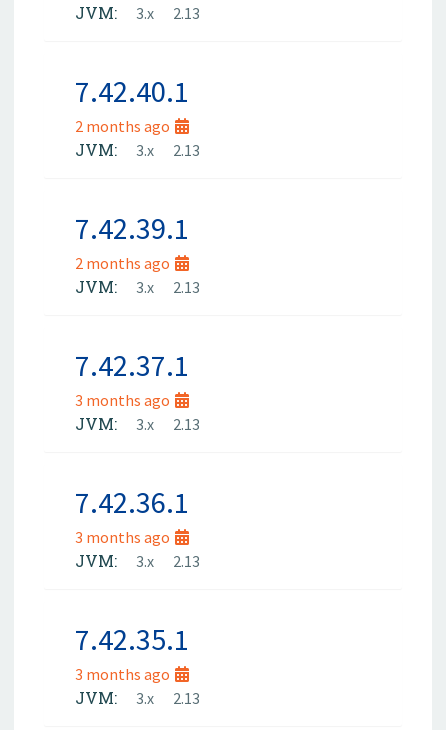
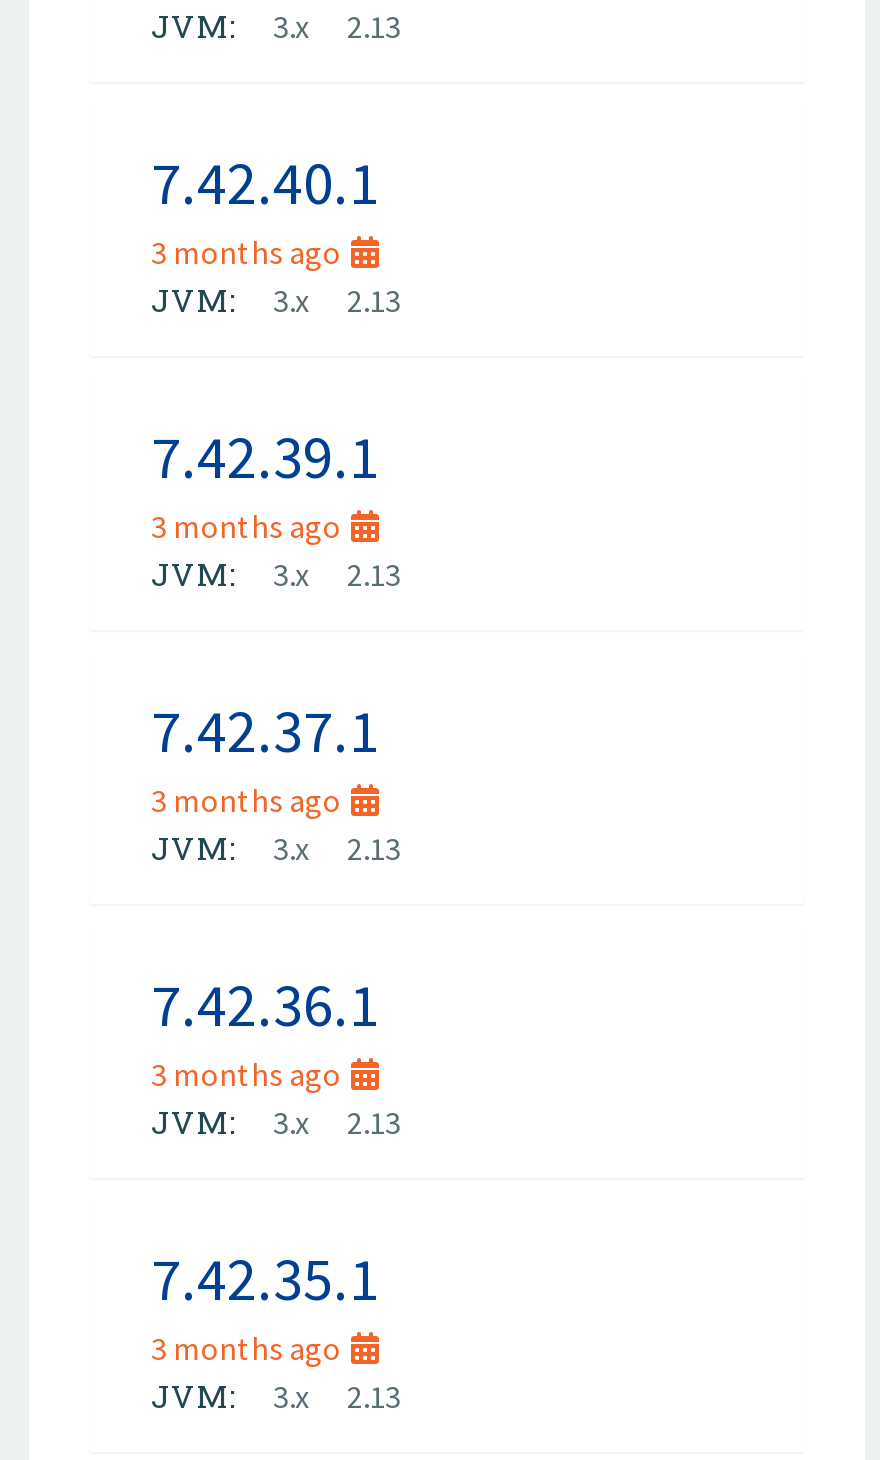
- 2 months ago
+ 3 months ago

- 2 months ago
+ 3 months ago
